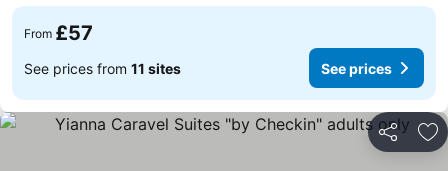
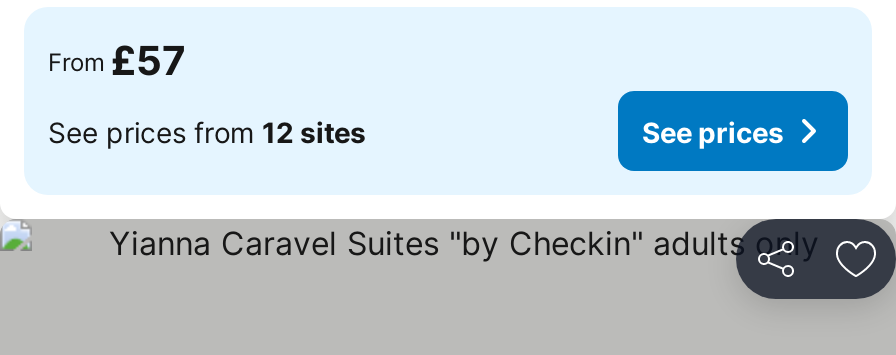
- See prices from 11 sites
+ See prices from 12 sites
